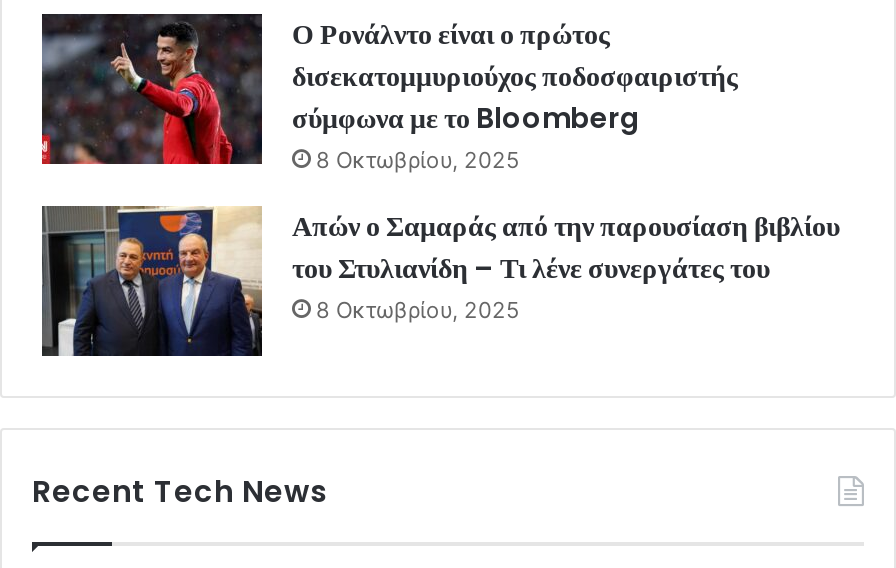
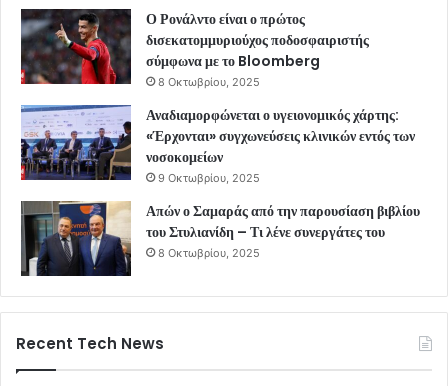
+ [image]
+ Αναδιαμορφώνεται ο υγειονομικός χάρτης:
+ «Έρχονται» συγχωνεύσεις κλινικών εντός των
+ νοσοκομείων
+ 9 Οκτωβρίου, 2025
